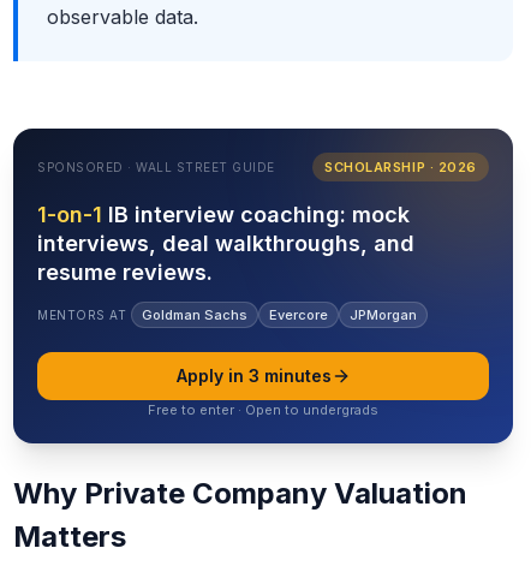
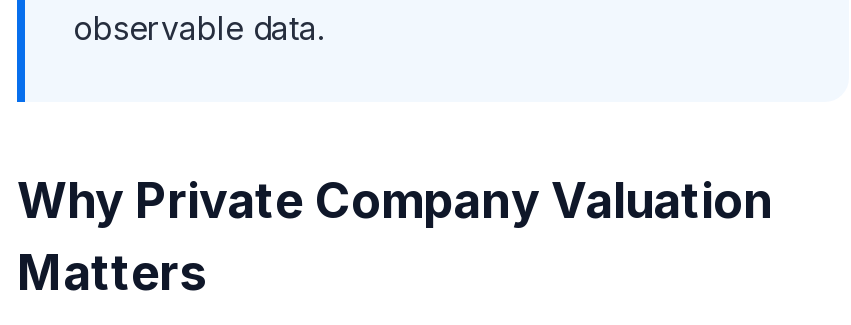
- [image]
- SPONSORED · WALL STREET GUIDE
- SCHOLARSHIP · 2026
- 1-on-1 IB interview coaching: mock
- interviews, deal walkthroughs, and
- resume reviews.
- MENTORS AT
- Goldman Sachs
- Evercore
- JPMorgan
- Apply in 3 minutes
- Free to enter · Open to undergrads
